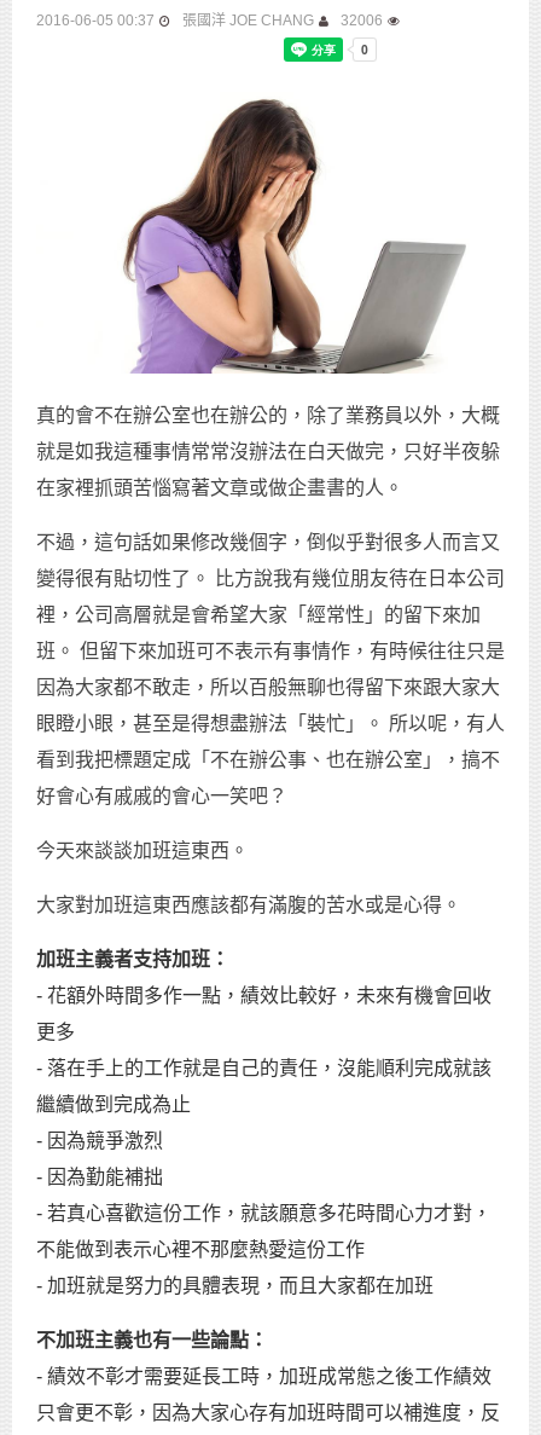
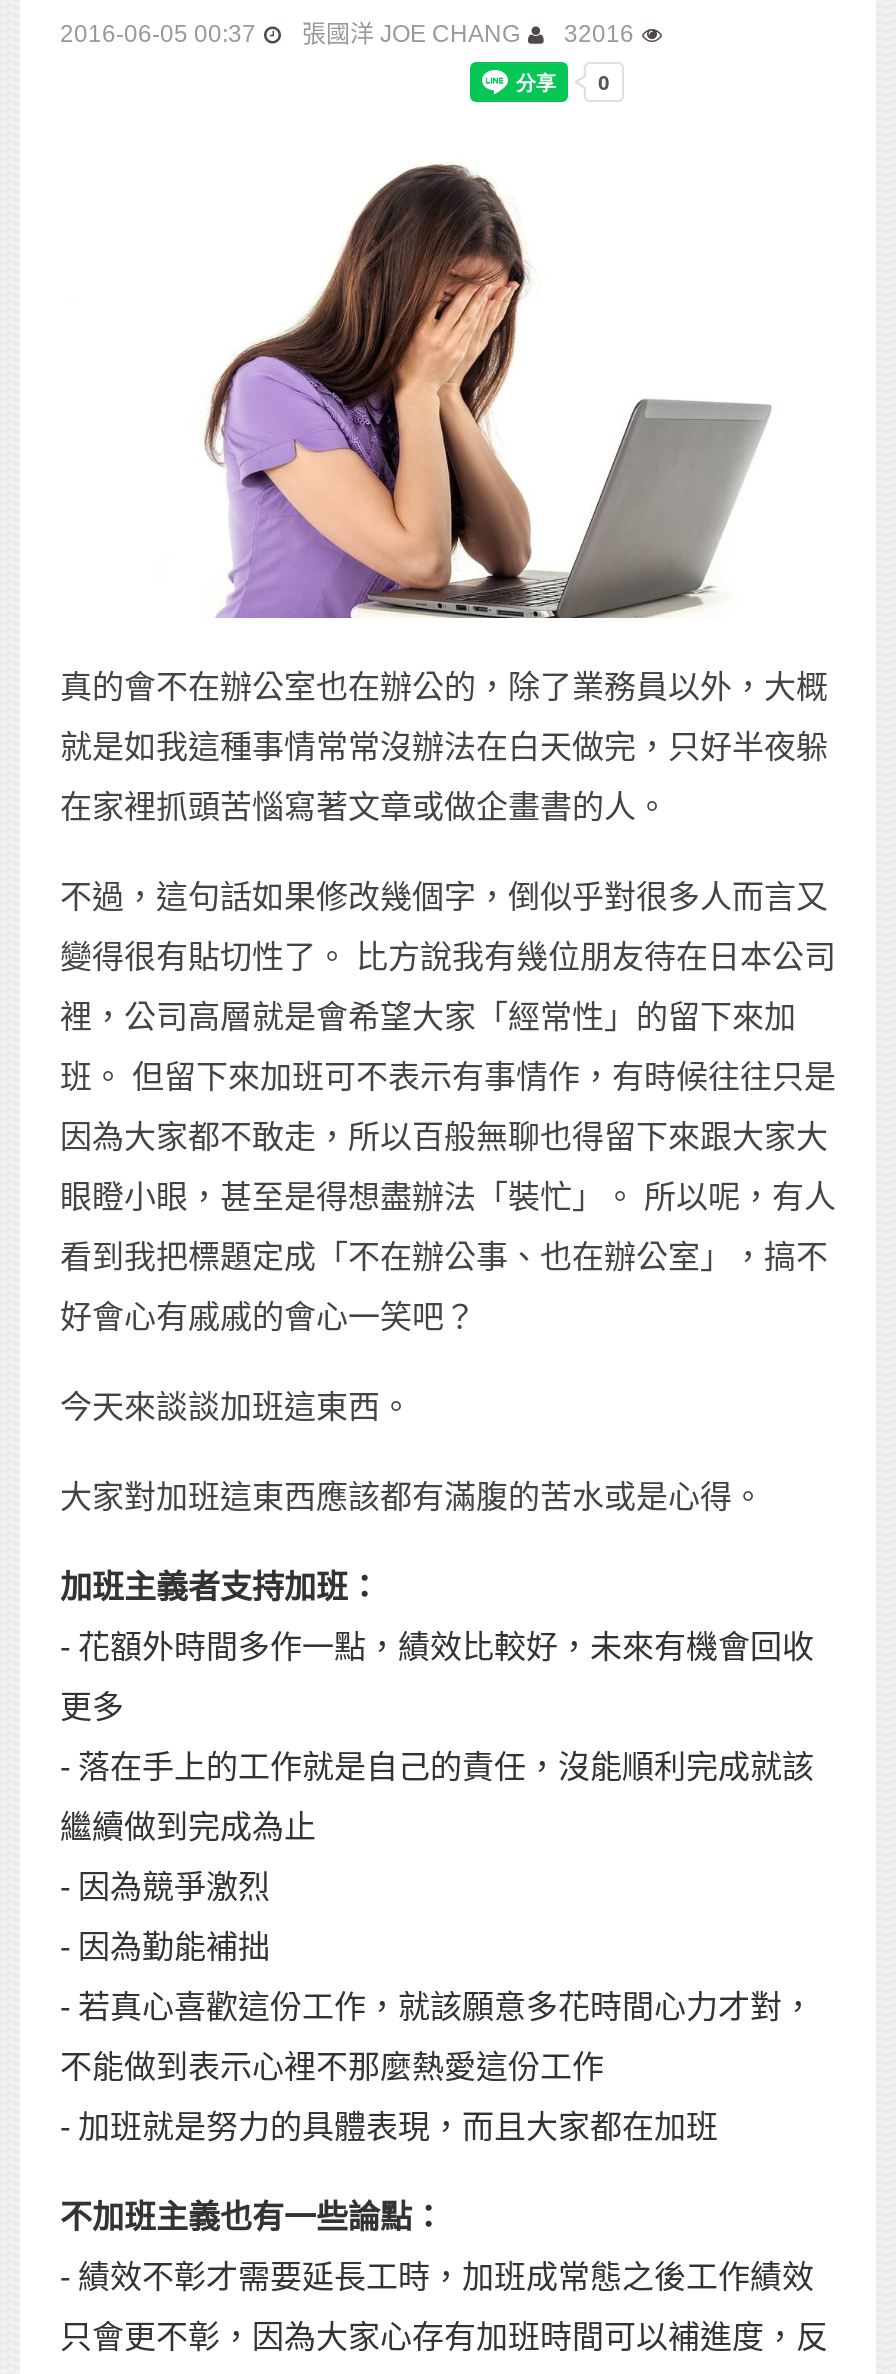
- 2016-06-05 00:37 張國洋 JOE CHANG 32006
+ 2016-06-05 00:37 張國洋 JOE CHANG 32016
